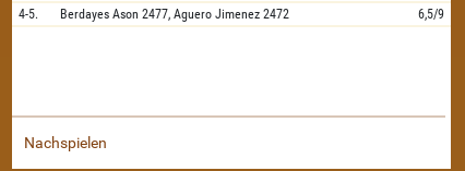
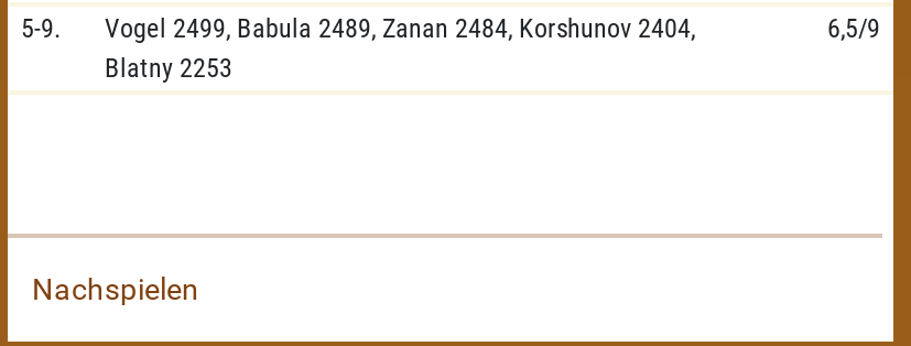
- 4-5.
- Berdayes Ason 2477, Aguero Jimenez 2472
+ 5-9.
+ Vogel 2499, Babula 2489, Zanan 2484, Korshunov 2404,
+ Blatny 2253
